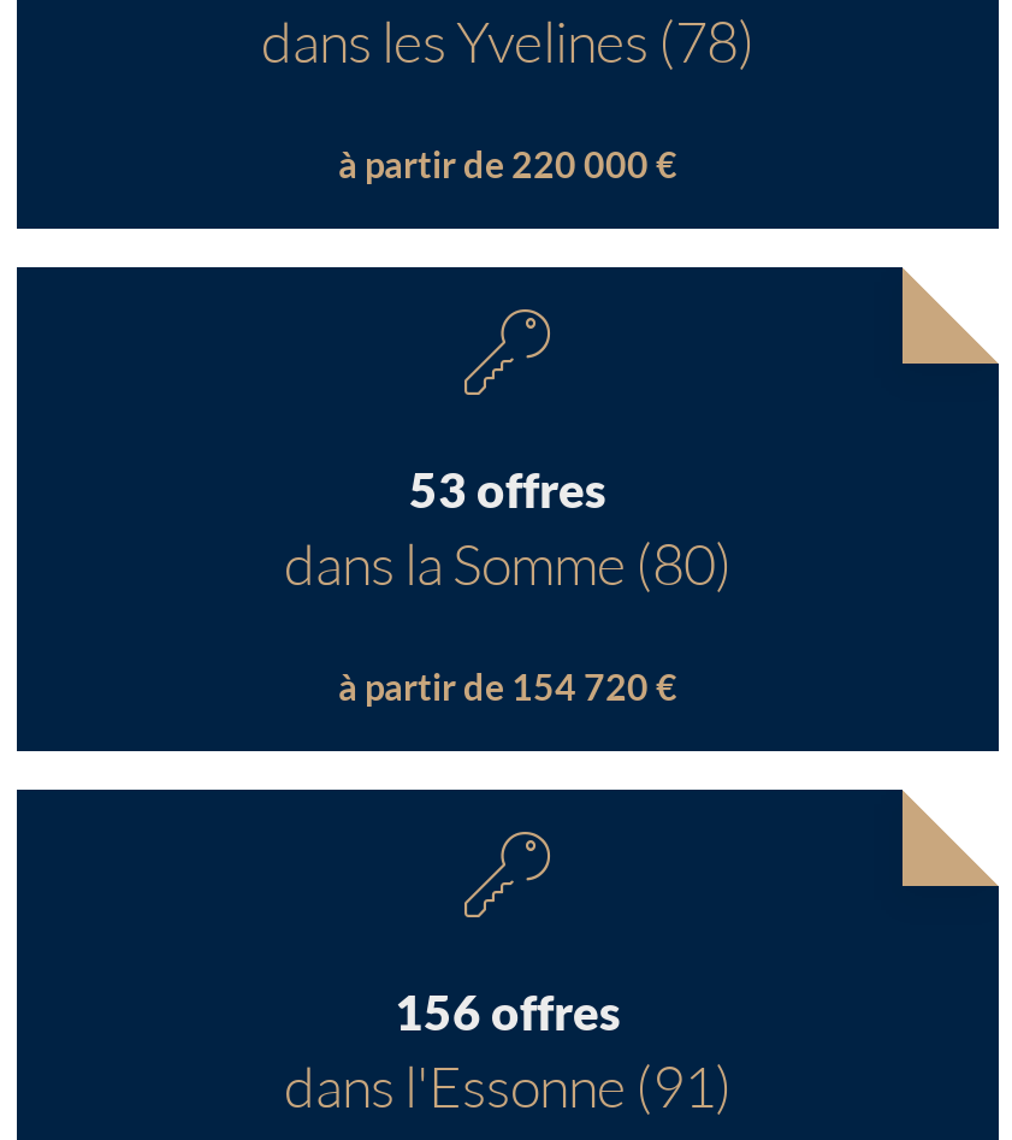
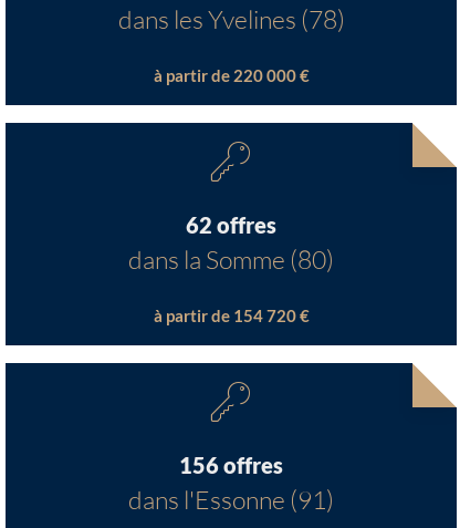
- 53 offres
+ 62 offres
